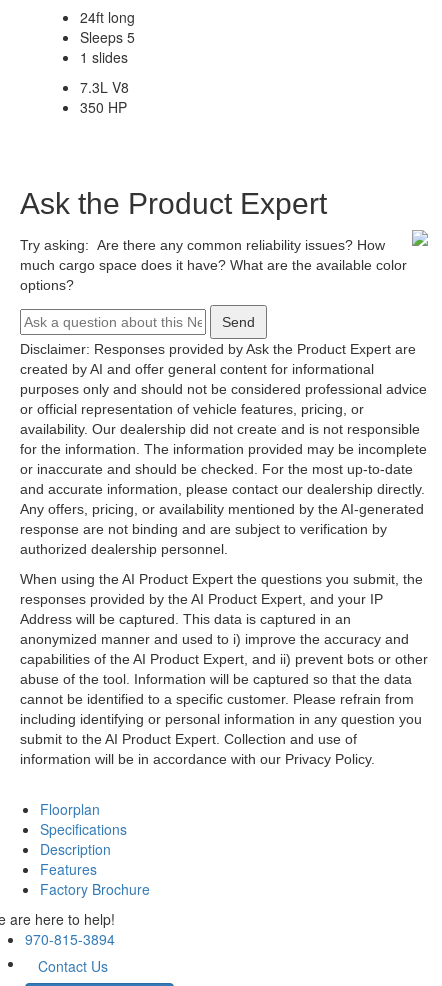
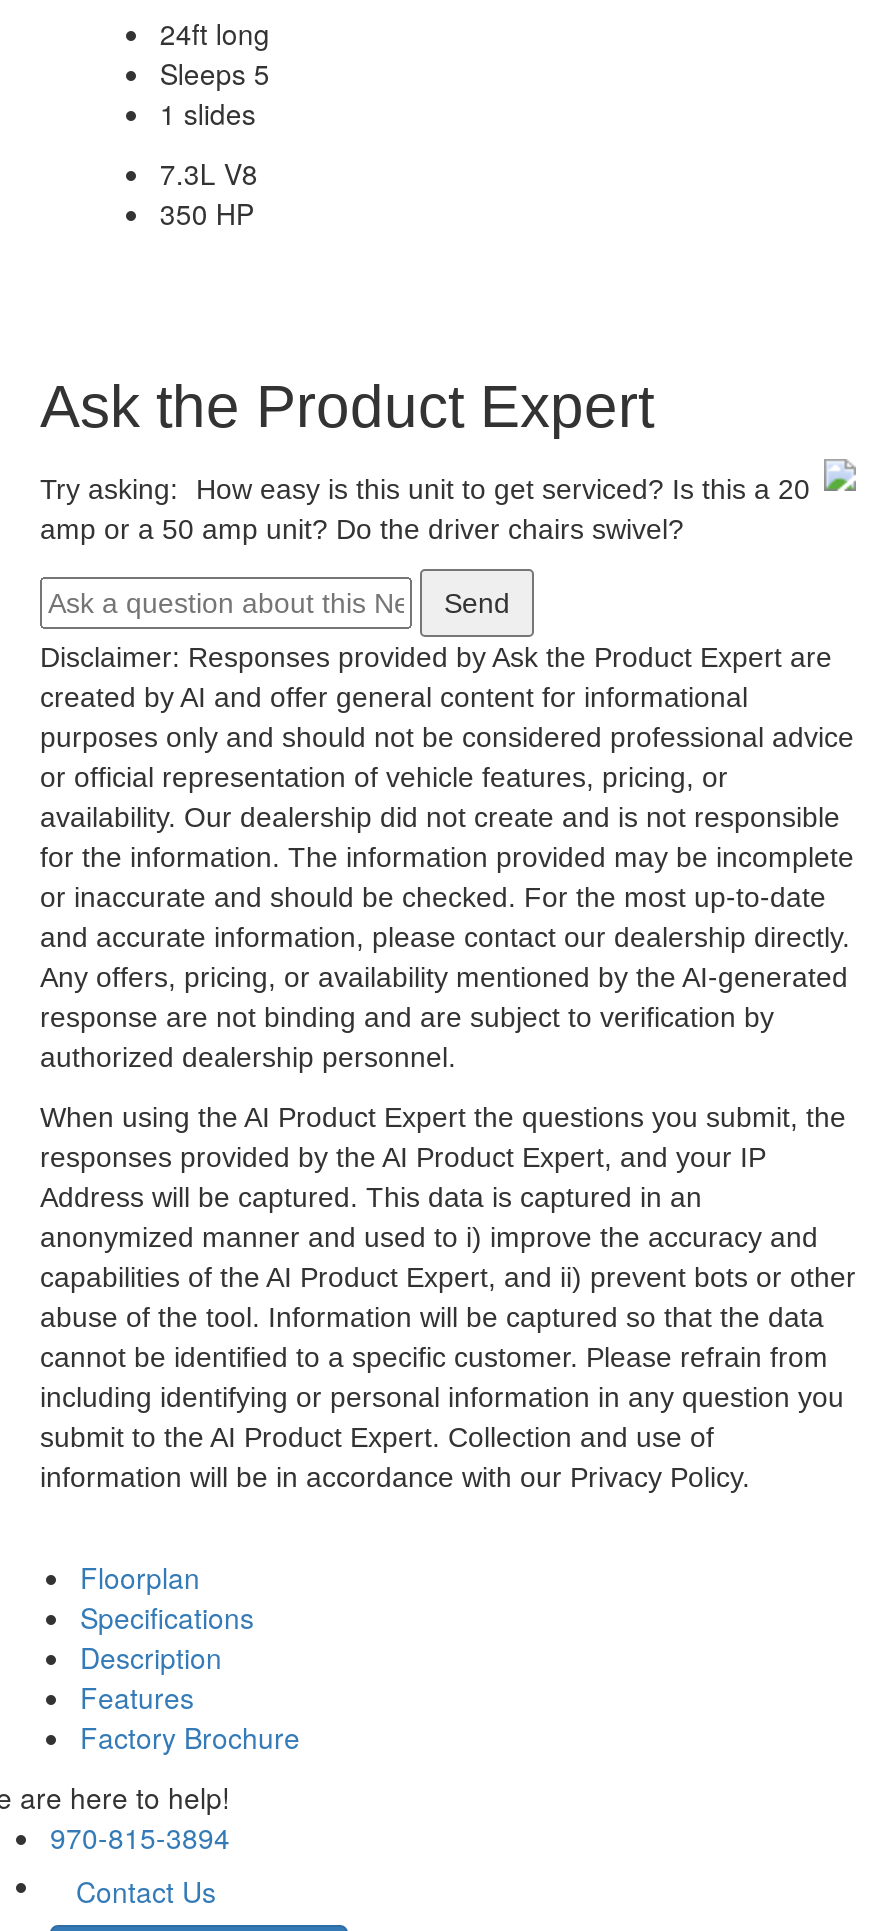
- Try asking: Are there any common reliability issues? How
- much cargo space does it have? What are the available color
- options?
+ Try asking: How easy is this unit to get serviced? Is this a 20
+ amp or a 50 amp unit? Do the driver chairs swivel?
